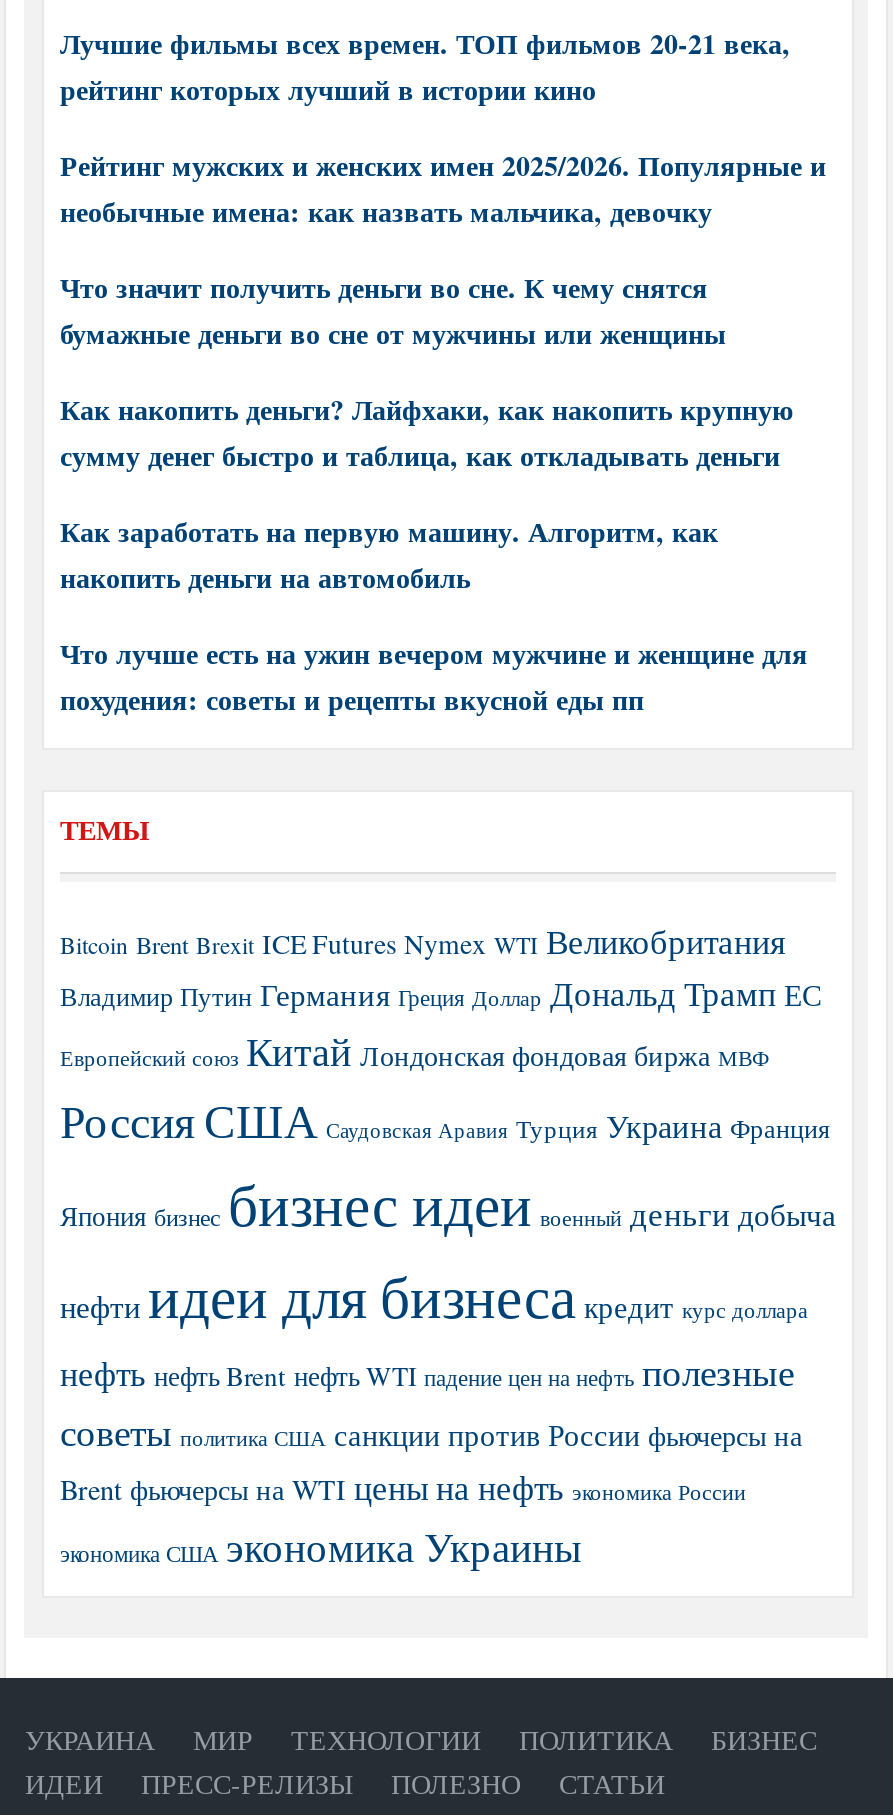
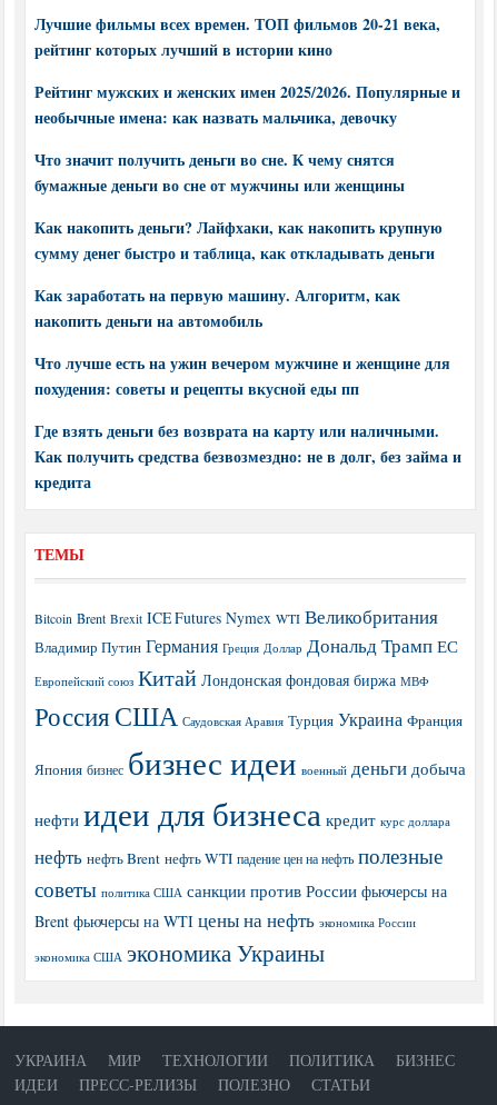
+ Где взять деньги без возврата на карту или наличными.
+ Как получить средства безвозмездно: не в долг, без займа и
+ кредита
